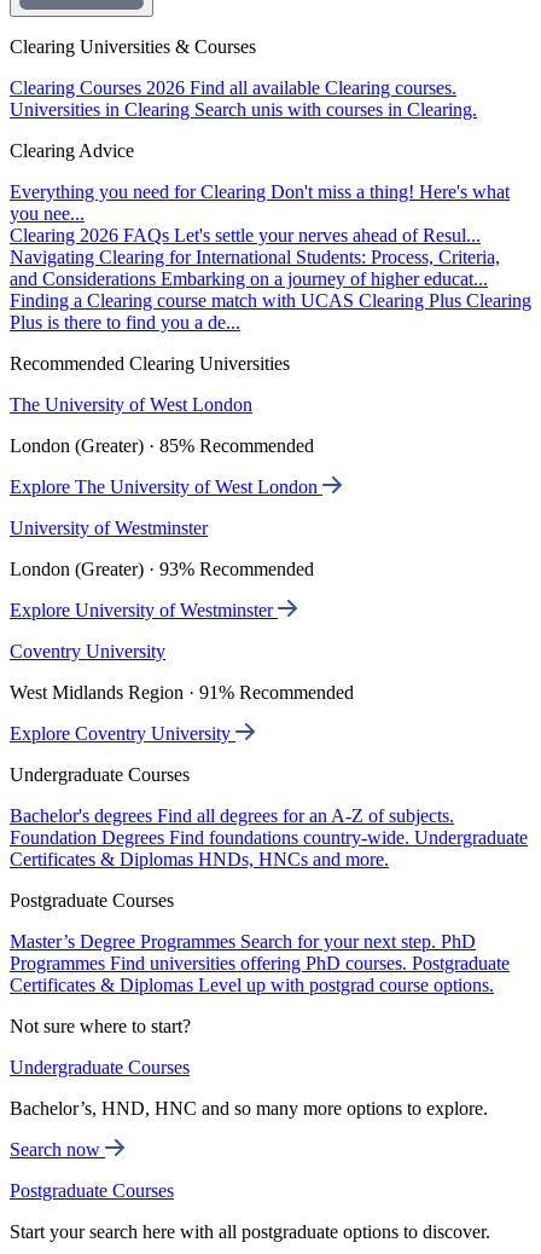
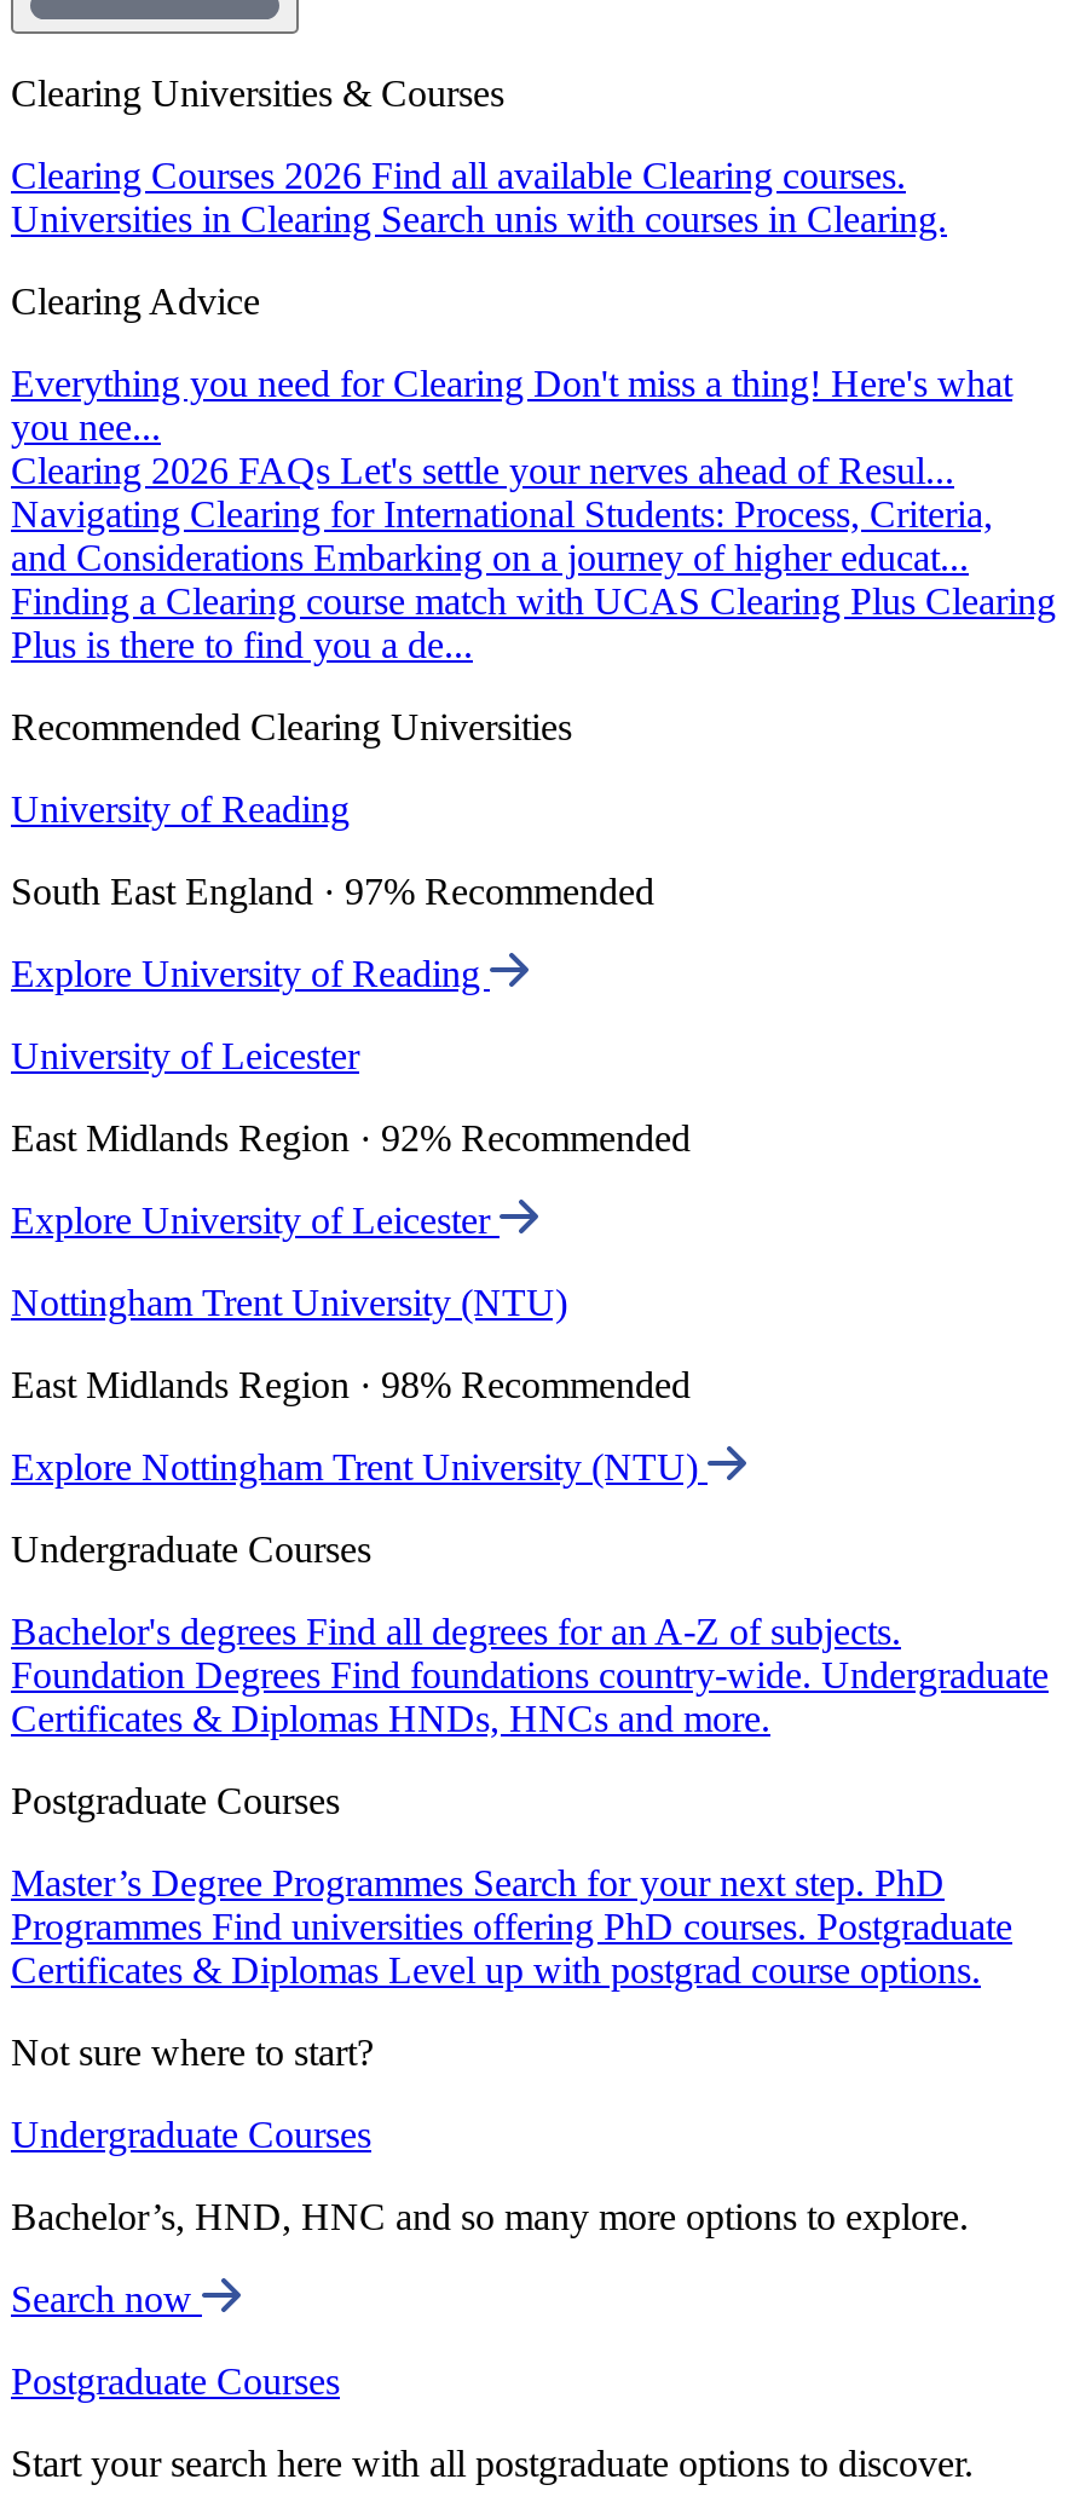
- The University of West London
+ University of Reading

- London (Greater) · 85% Recommended
+ South East England · 97% Recommended

- Explore The University of West London
+ Explore University of Reading

- University of Westminster
+ University of Leicester

- London (Greater) · 93% Recommended
+ East Midlands Region · 92% Recommended

- Explore University of Westminster
+ Explore University of Leicester

- Coventry University
+ Nottingham Trent University (NTU)

- West Midlands Region · 91% Recommended
+ East Midlands Region · 98% Recommended

- Explore Coventry University
+ Explore Nottingham Trent University (NTU)
